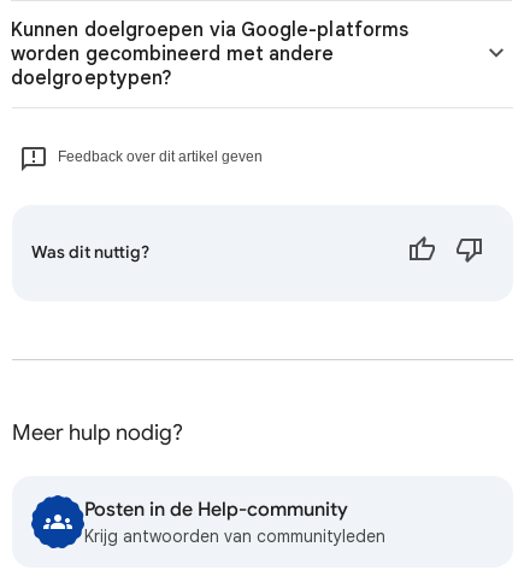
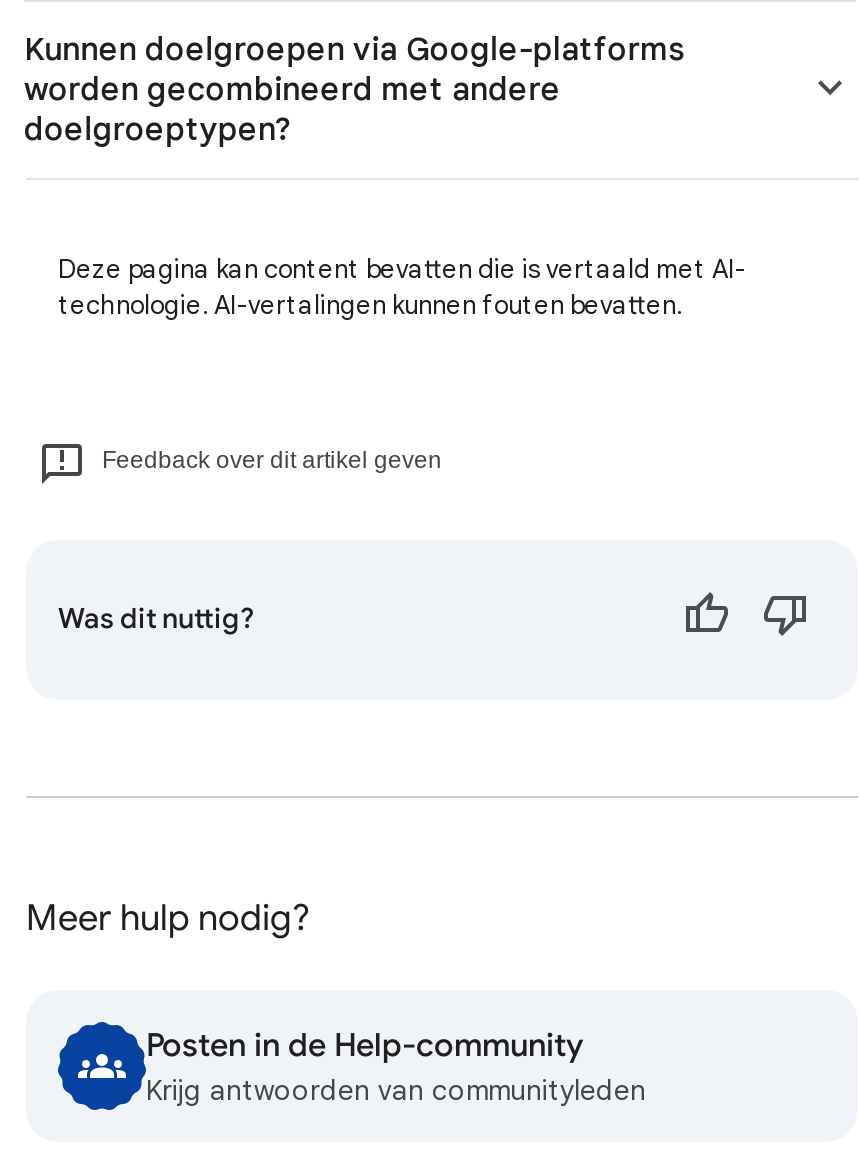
+ Deze pagina kan content bevatten die is vertaald met AI-
+ technologie. AI-vertalingen kunnen fouten bevatten.
